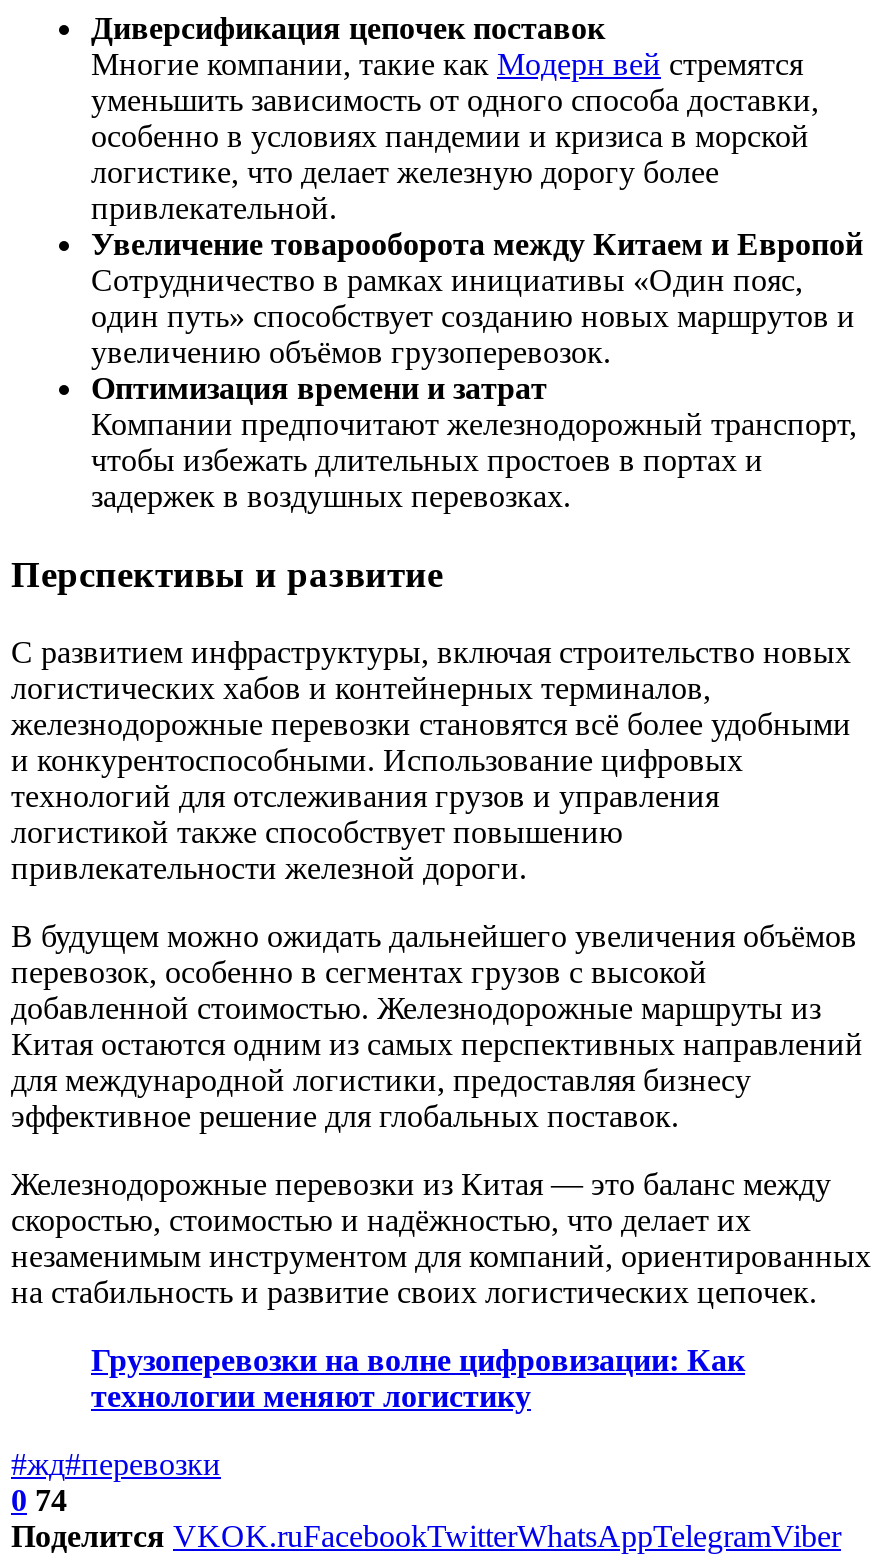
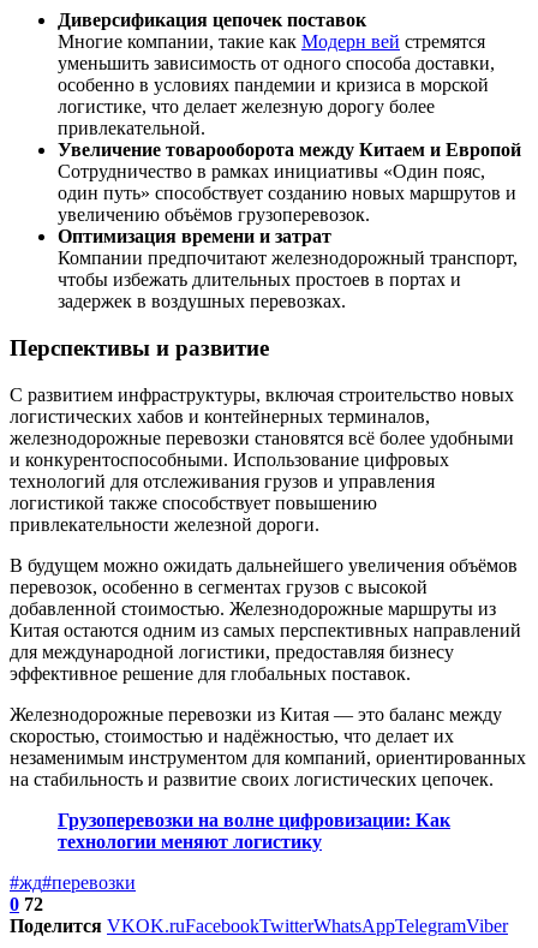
- 0 74
+ 0 72
